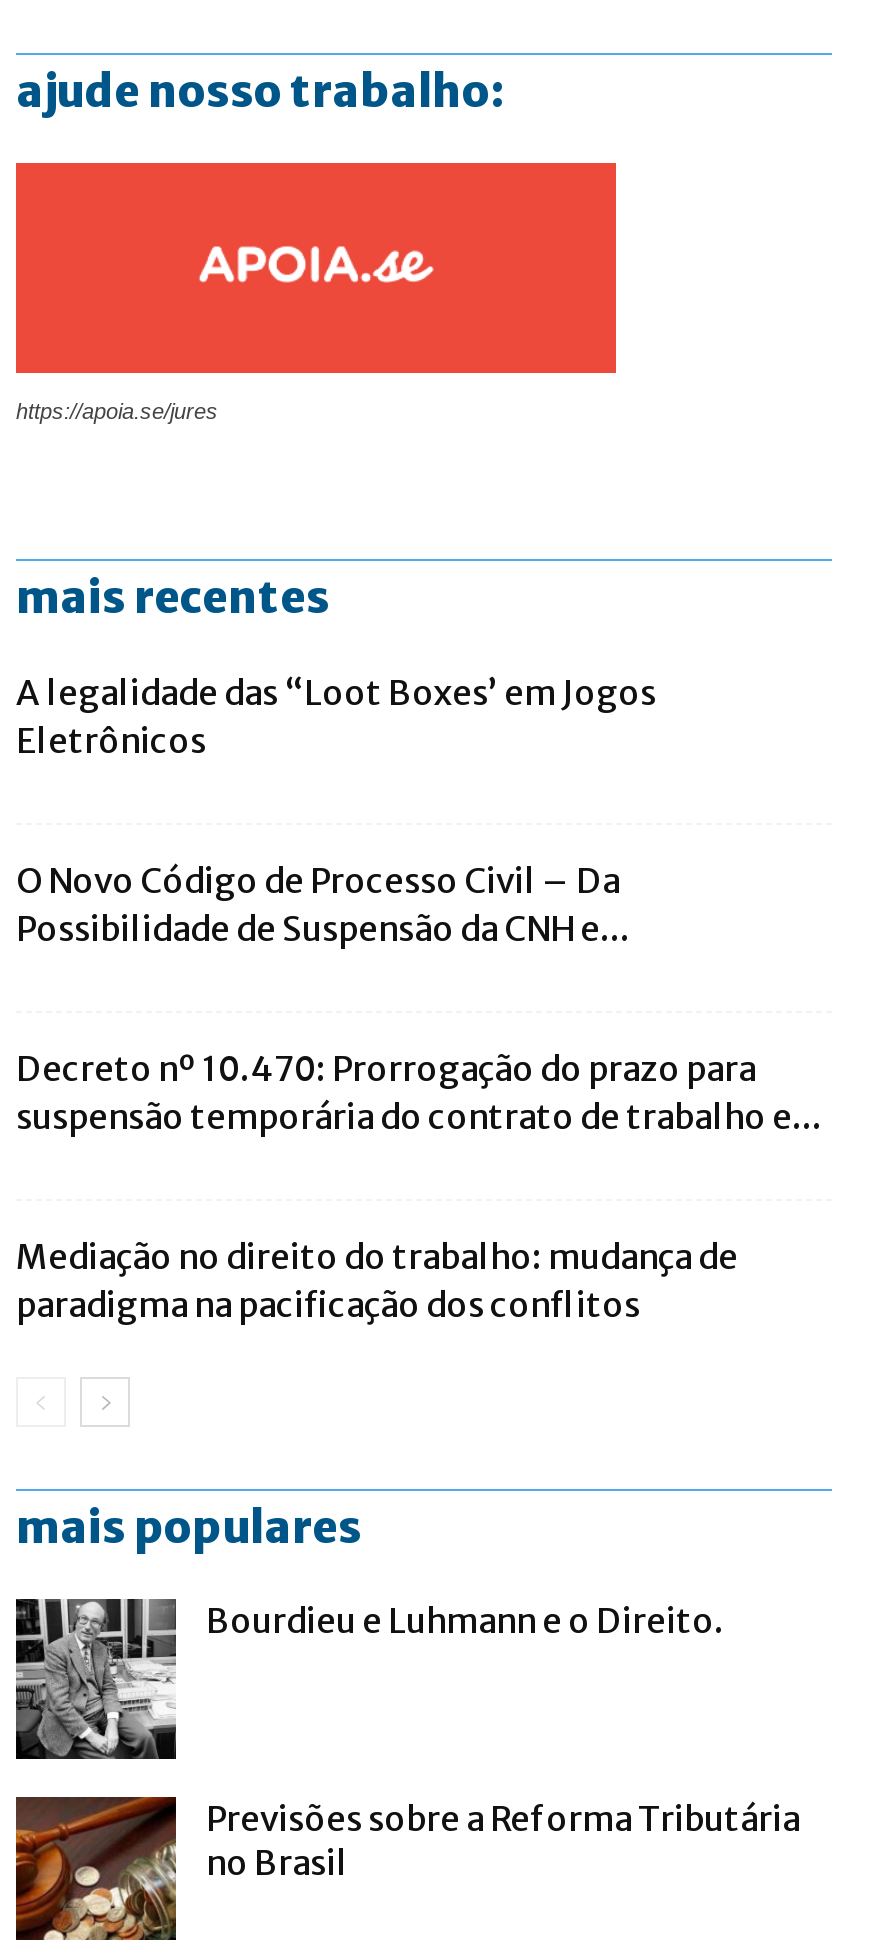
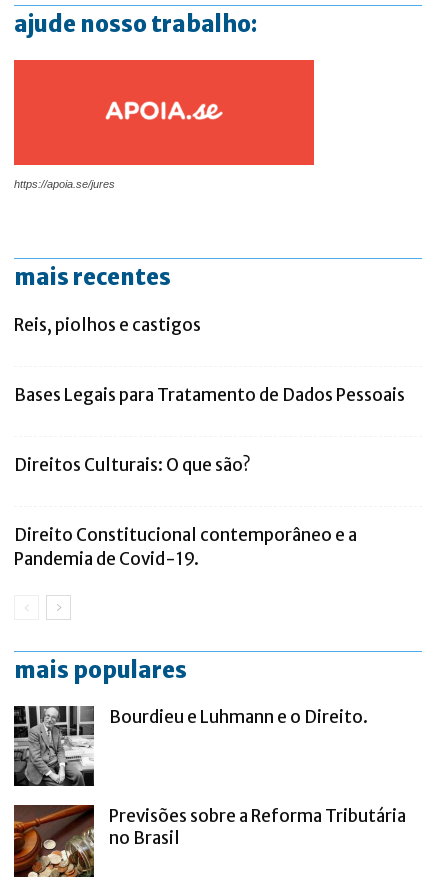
- A legalidade das “Loot Boxes’ em Jogos
- Eletrônicos
+ Reis, piolhos e castigos

- O Novo Código de Processo Civil – Da
- Possibilidade de Suspensão da CNH e...
+ Bases Legais para Tratamento de Dados Pessoais

- Decreto nº 10.470: Prorrogação do prazo para
- suspensão temporária do contrato de trabalho e...
+ Direitos Culturais: O que são?

- Mediação no direito do trabalho: mudança de
- paradigma na pacificação dos conflitos
+ Direito Constitucional contemporâneo e a
+ Pandemia de Covid-19.
